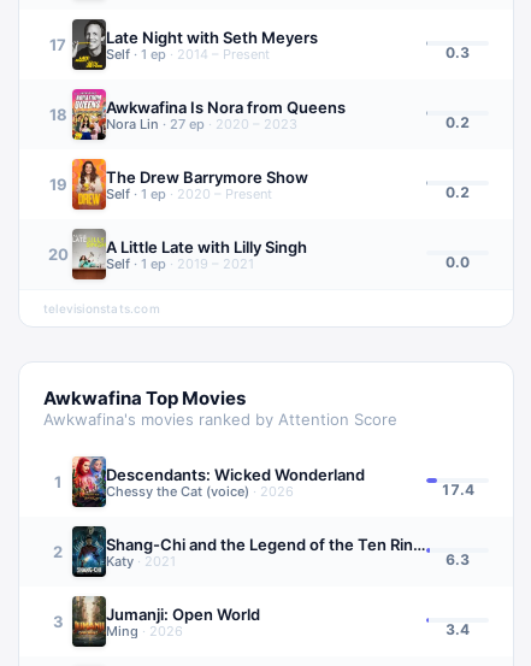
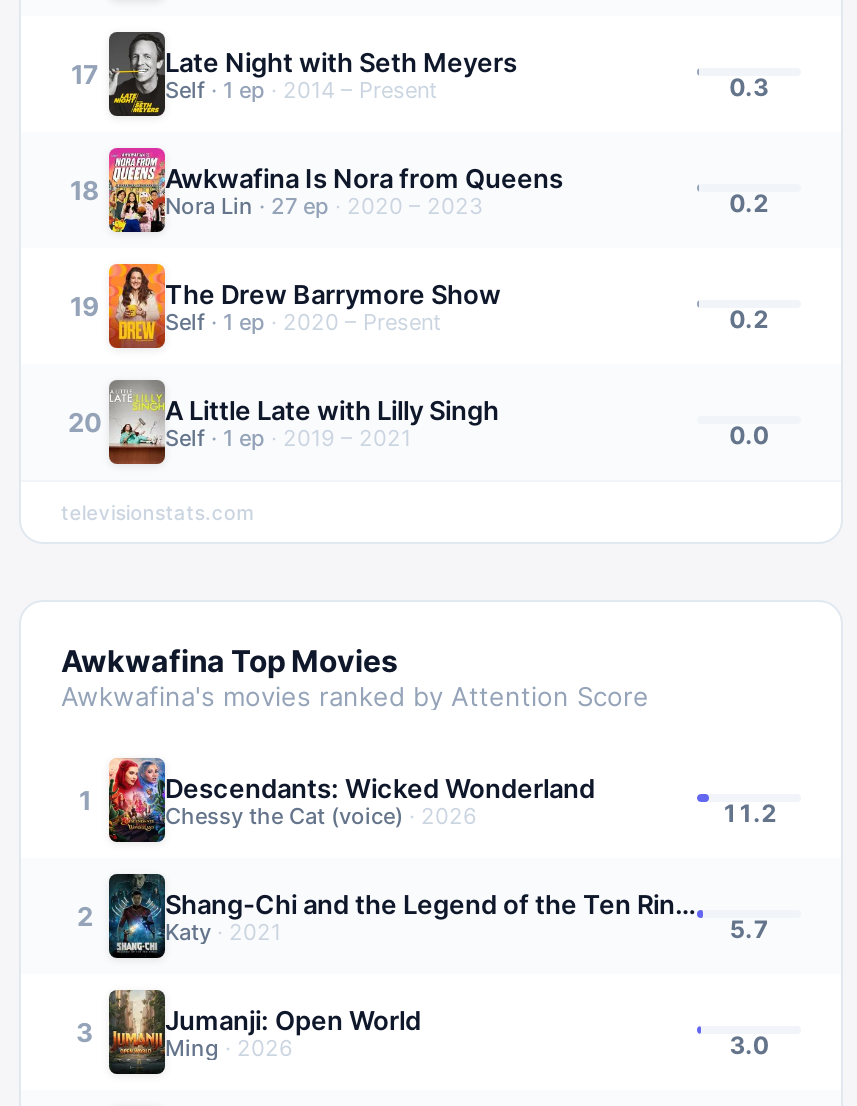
- 17.4
+ 11.2

- 6.3
+ 5.7

- 3.4
+ 3.0
